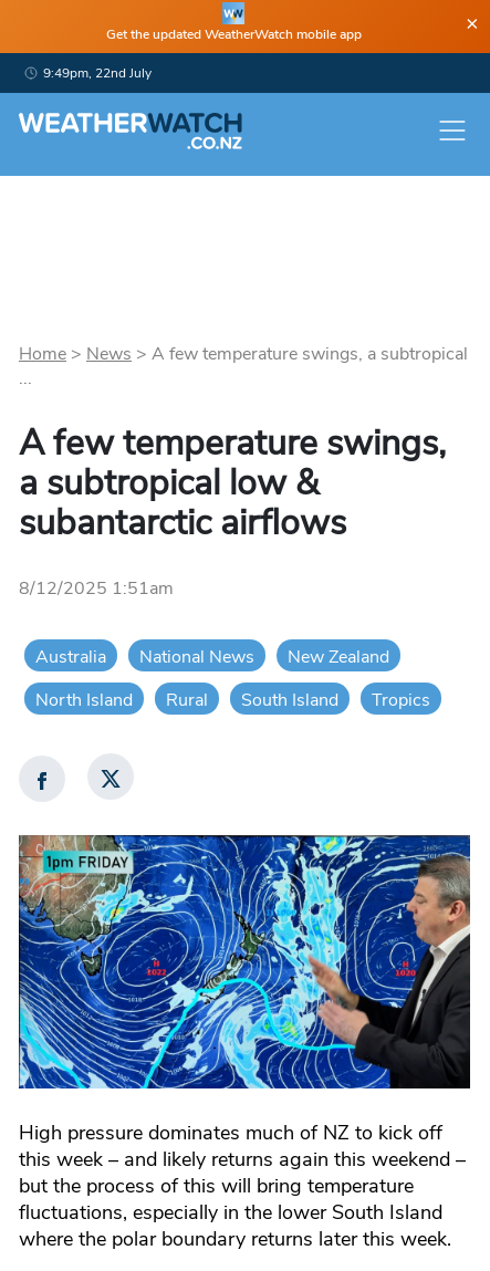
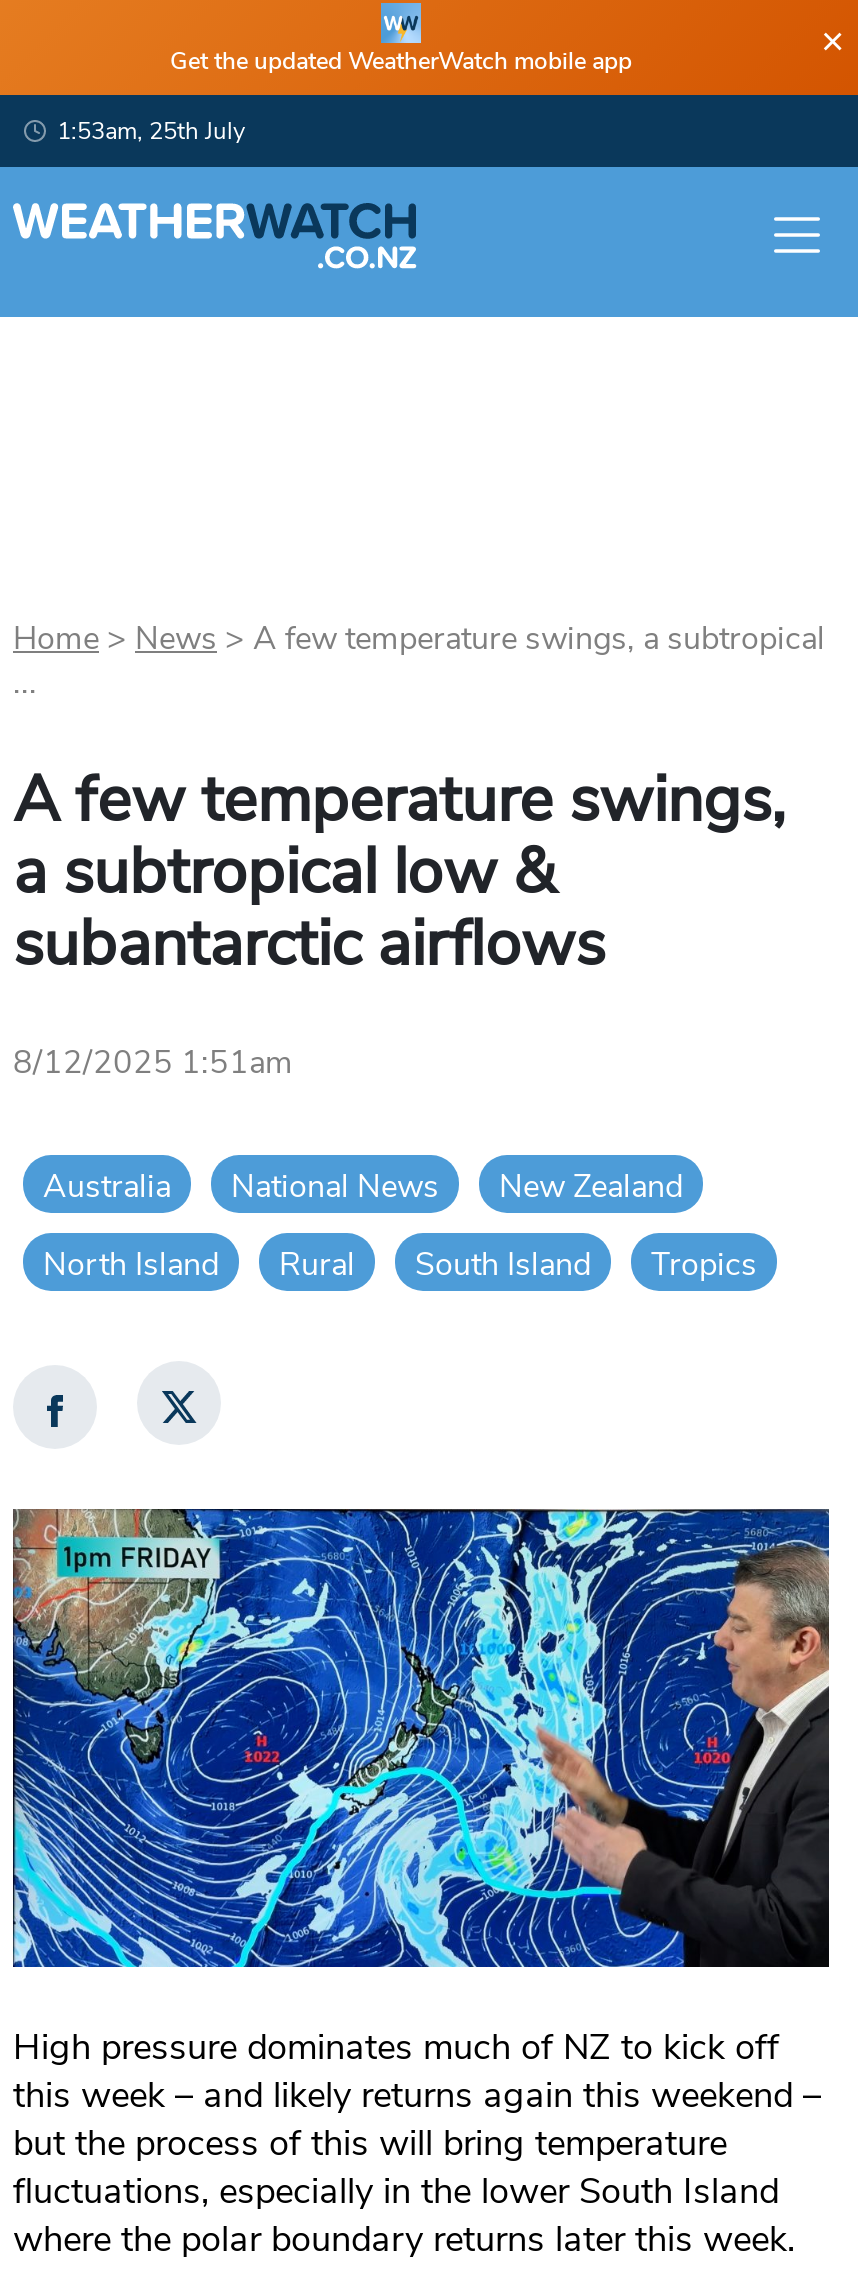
- 9:49pm, 22nd July
+ 1:53am, 25th July
